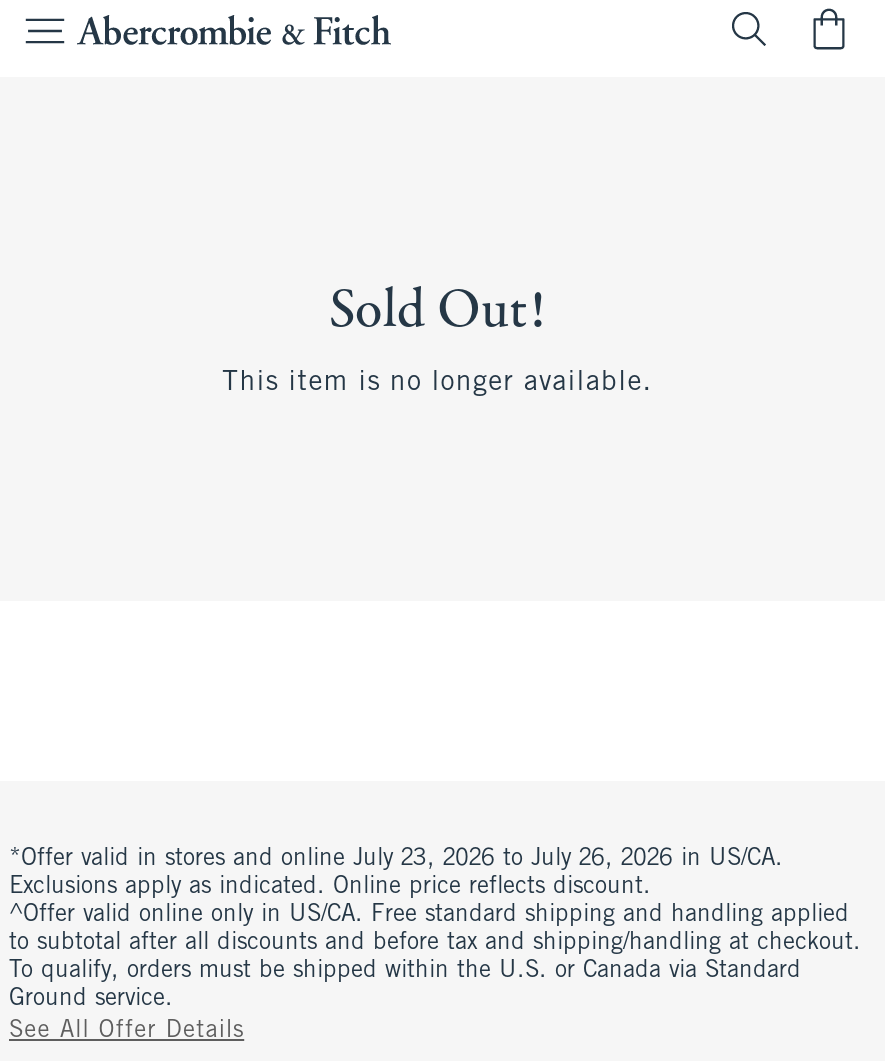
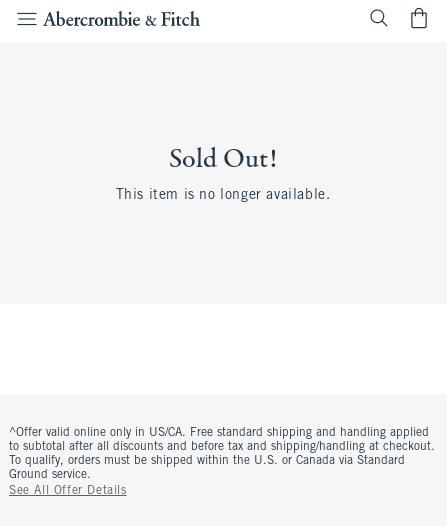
- *Offer valid in stores and online July 23, 2026 to July 26, 2026 in US/CA.
- Exclusions apply as indicated. Online price reflects discount.
